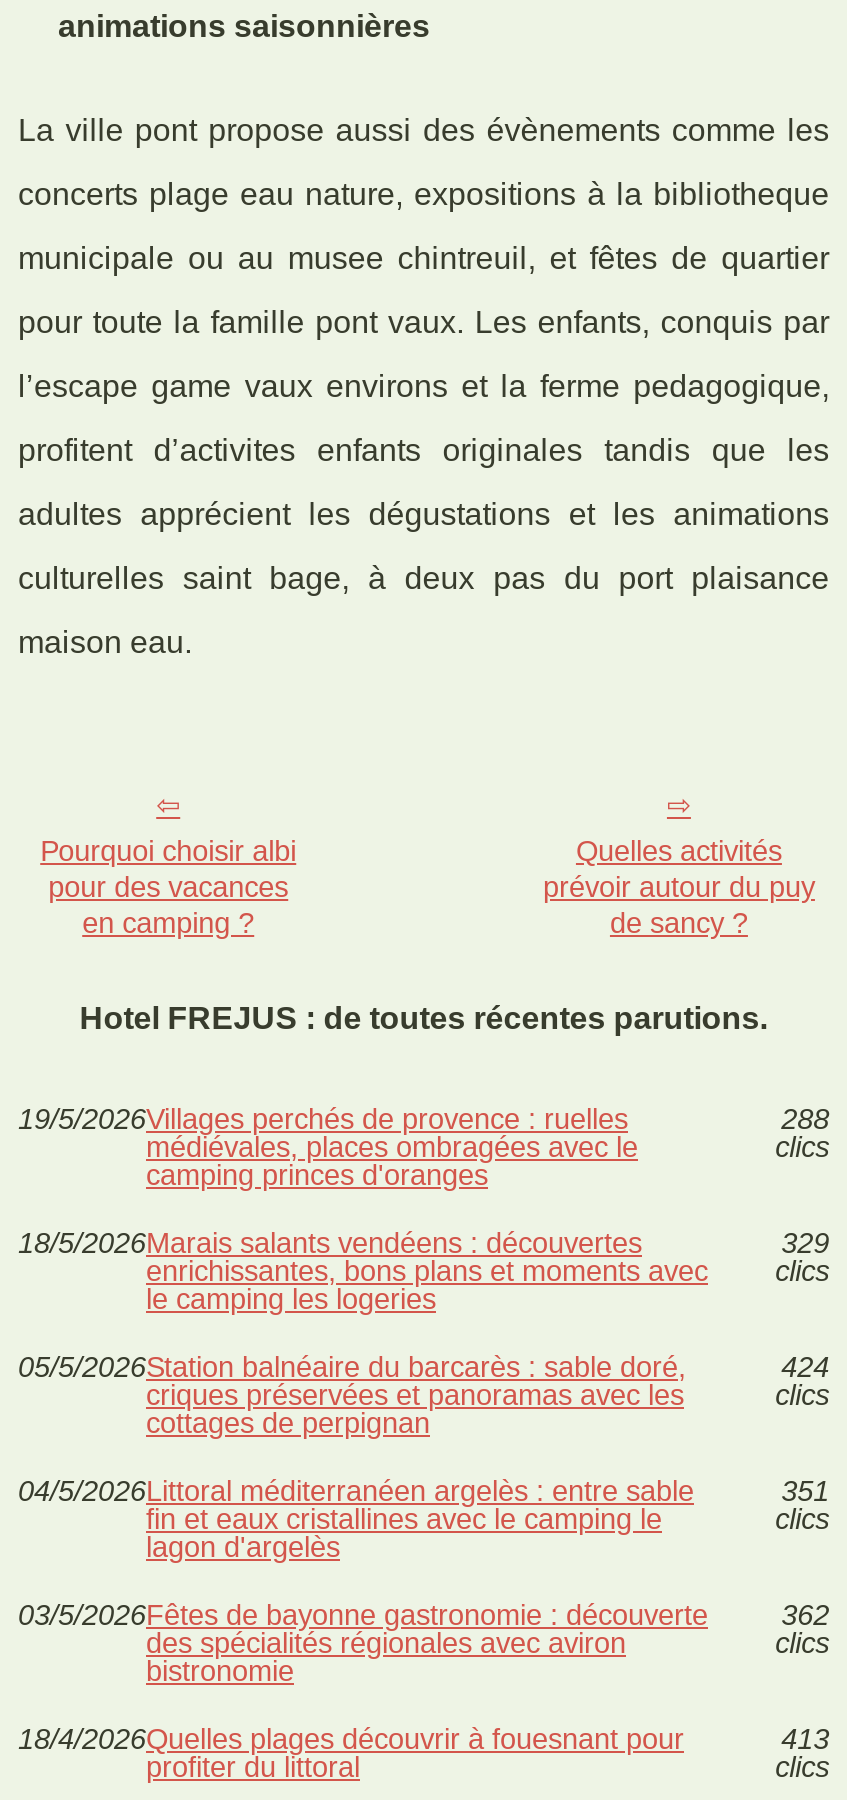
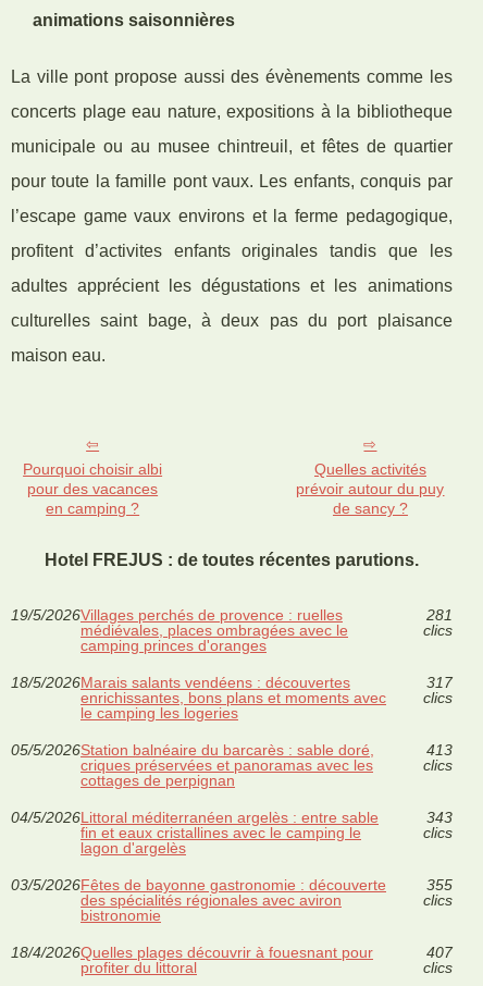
- 288
+ 281

- 329
+ 317

- 424
+ 413

- 351
+ 343

- 362
+ 355

- 413
+ 407
